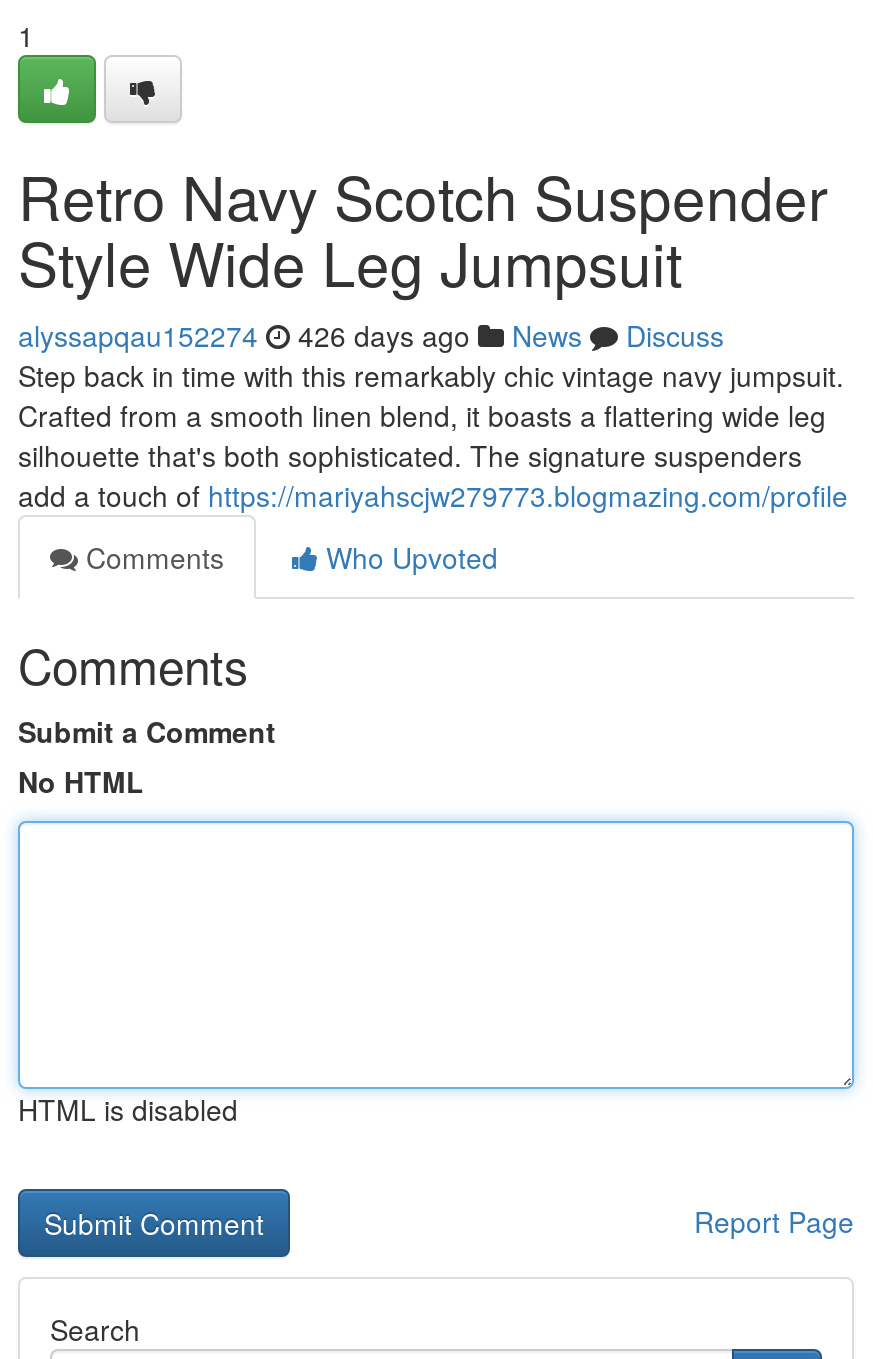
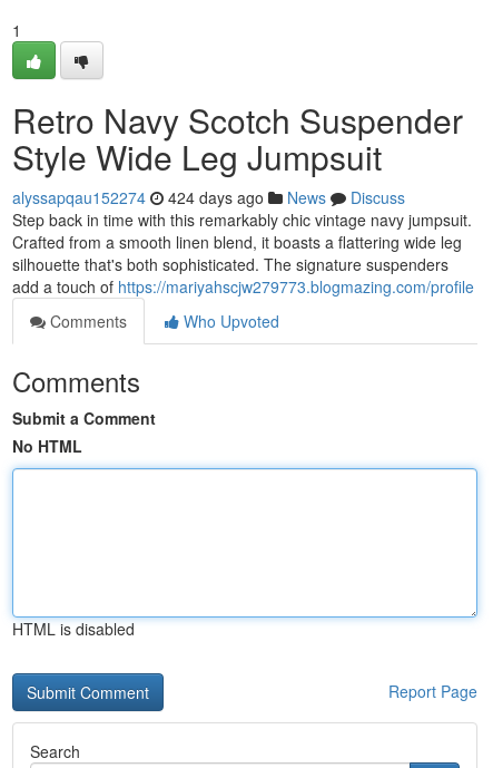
- alyssapqau152274 426 days ago News Discuss
+ alyssapqau152274 424 days ago News Discuss
